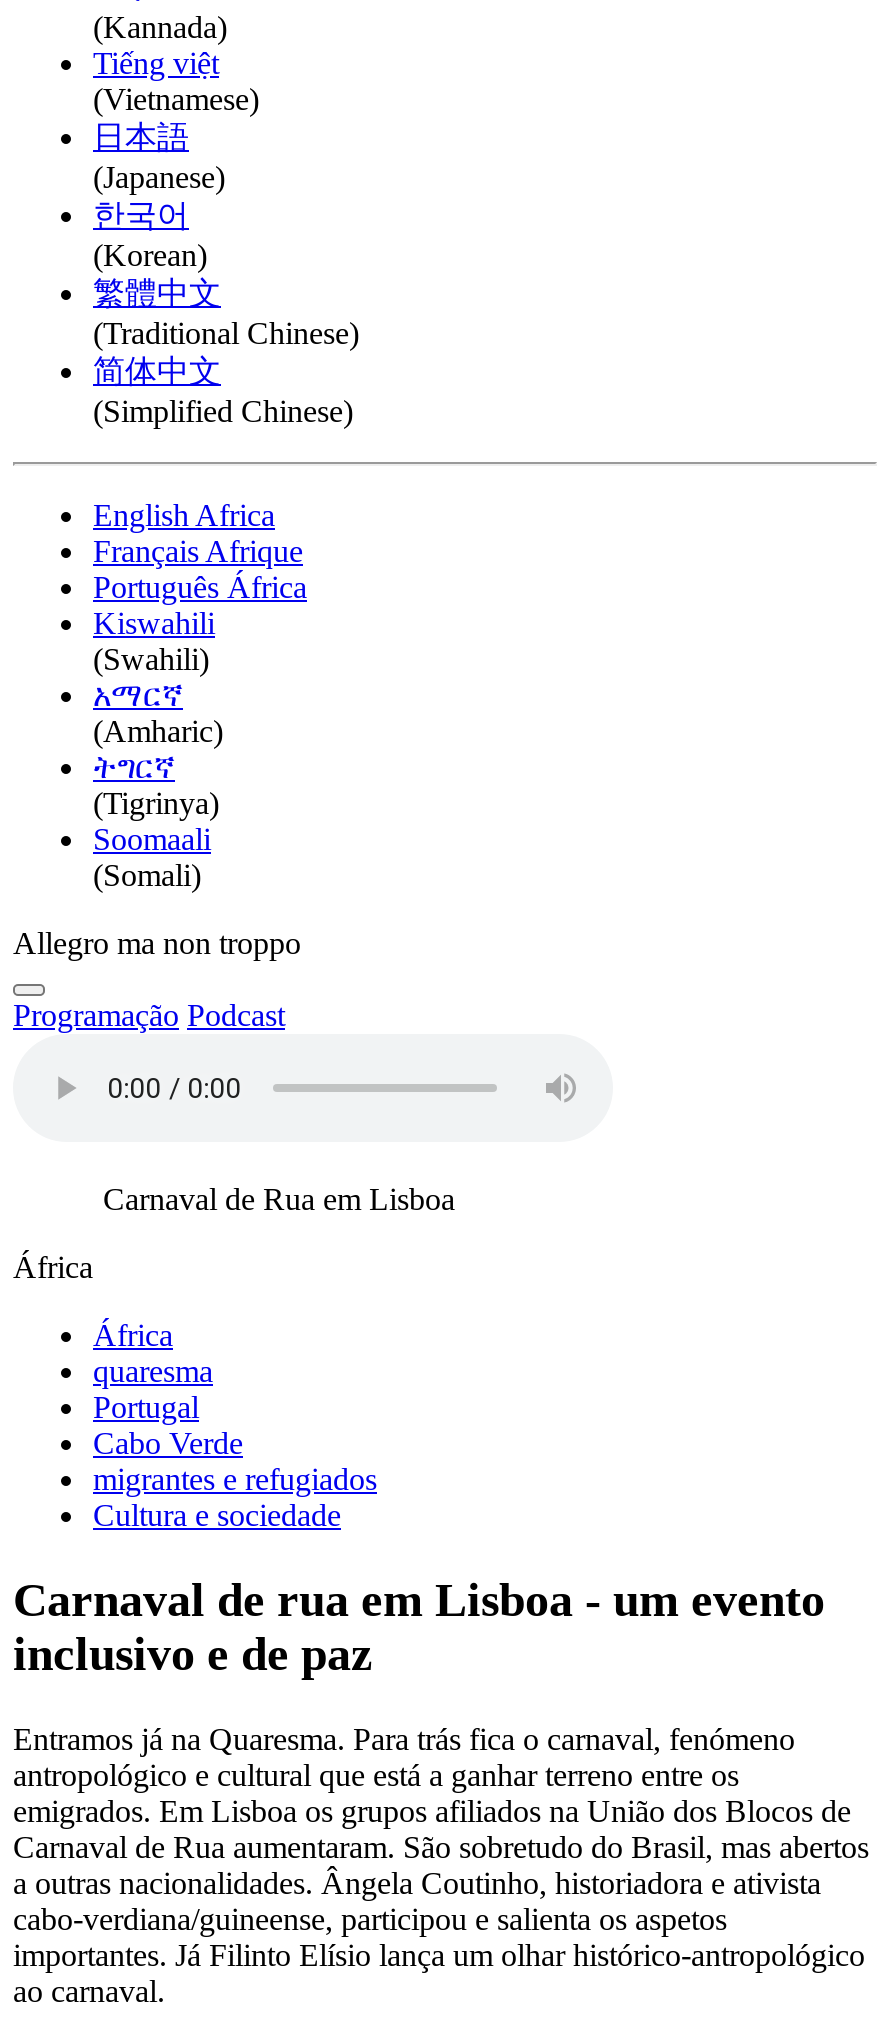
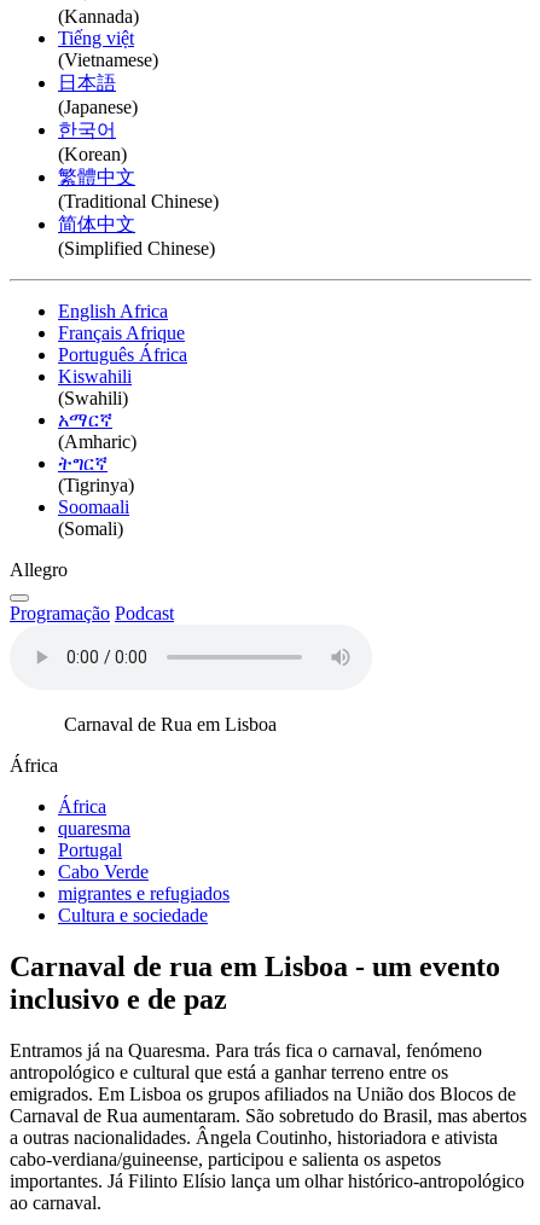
- Allegro ma non troppo
+ Allegro
